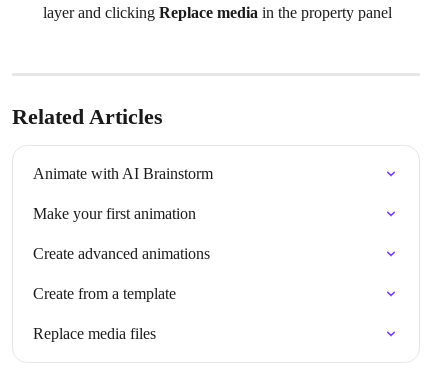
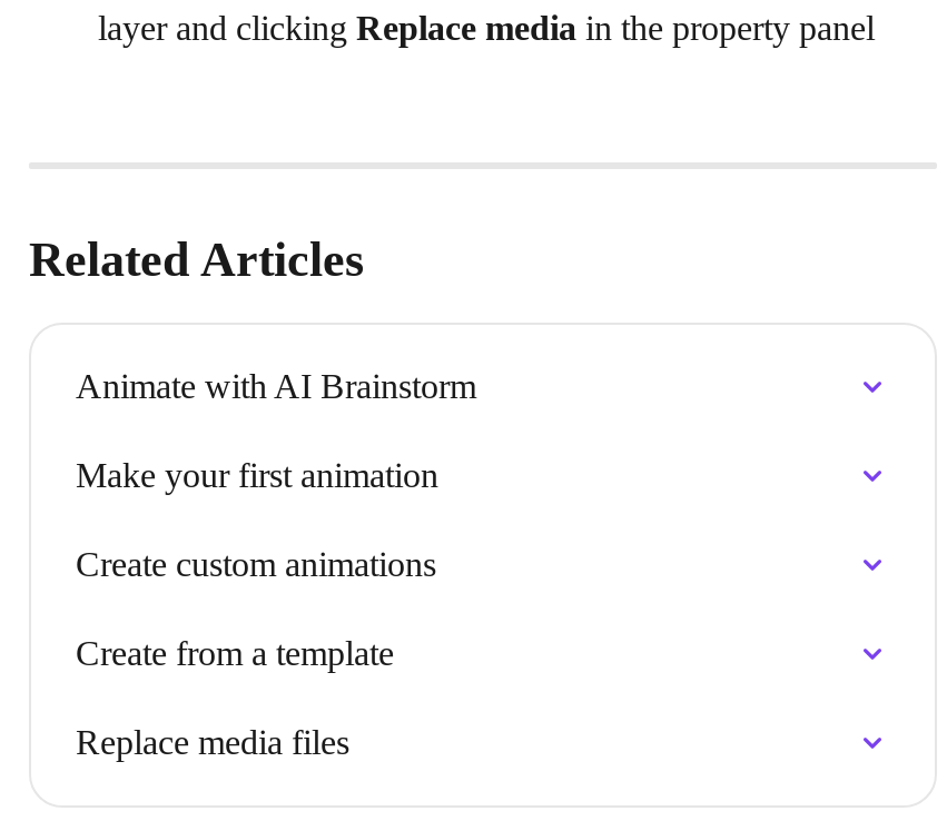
- Create advanced animations
+ Create custom animations
